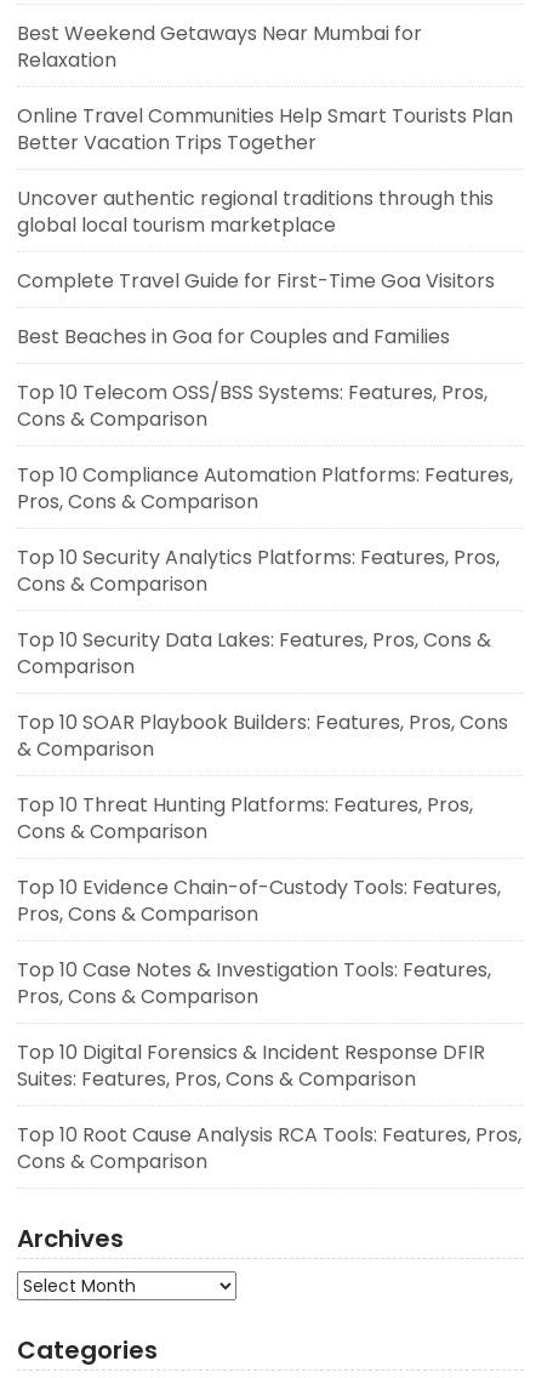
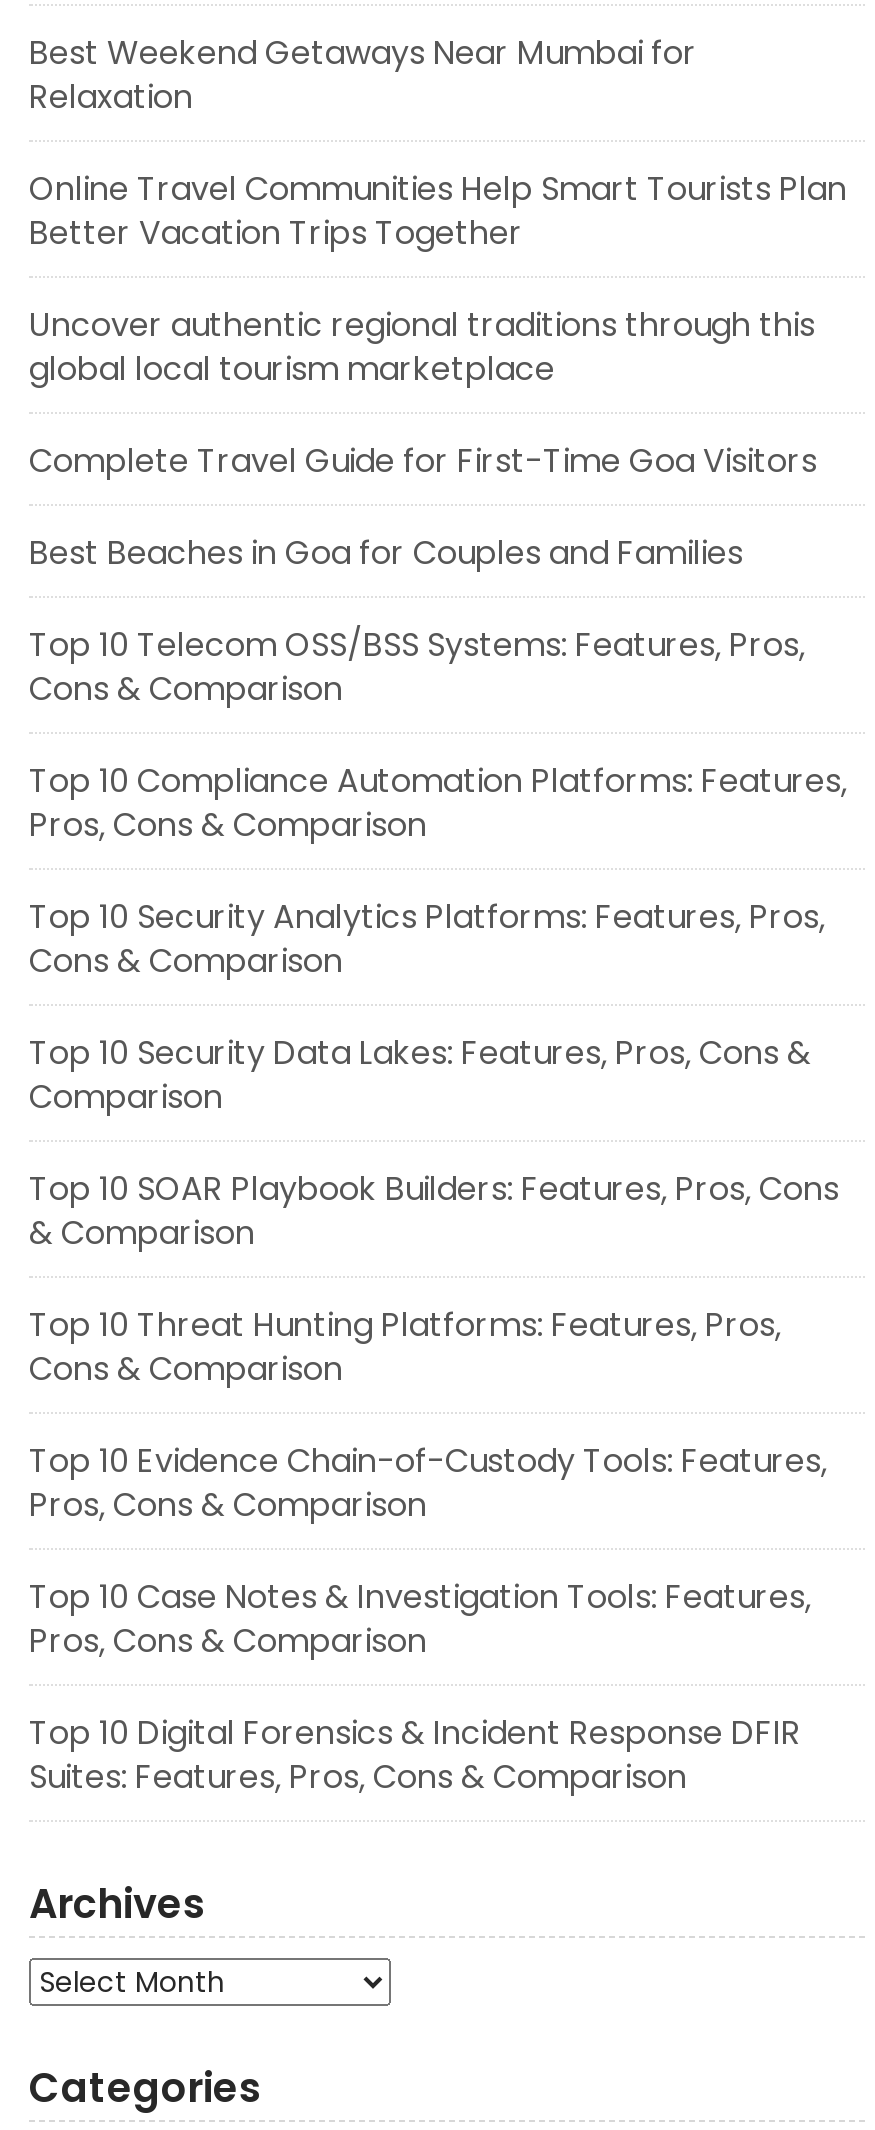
- Top 10 Root Cause Analysis RCA Tools: Features, Pros,
- Cons & Comparison
